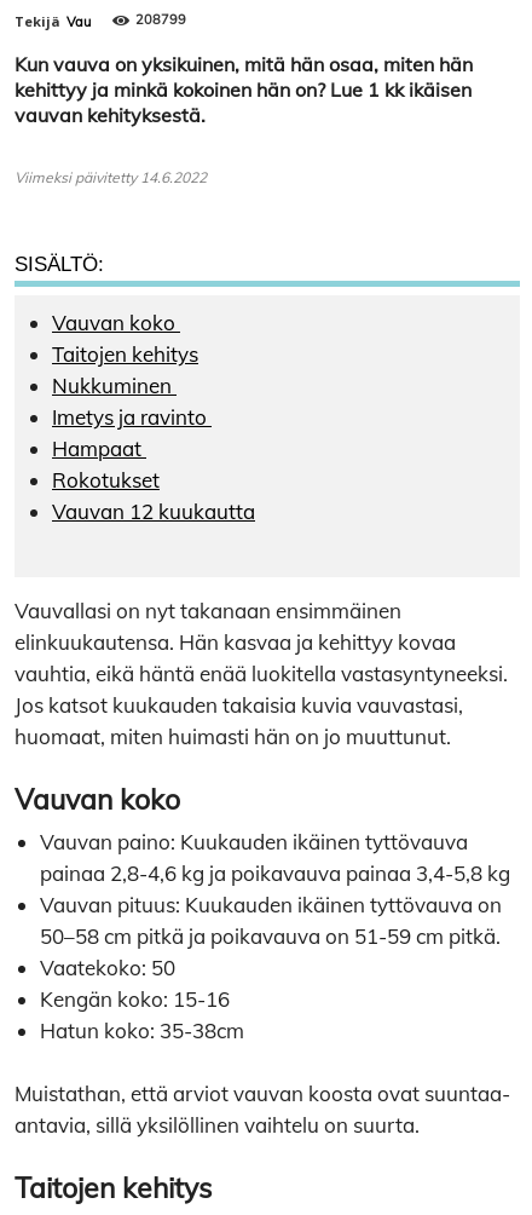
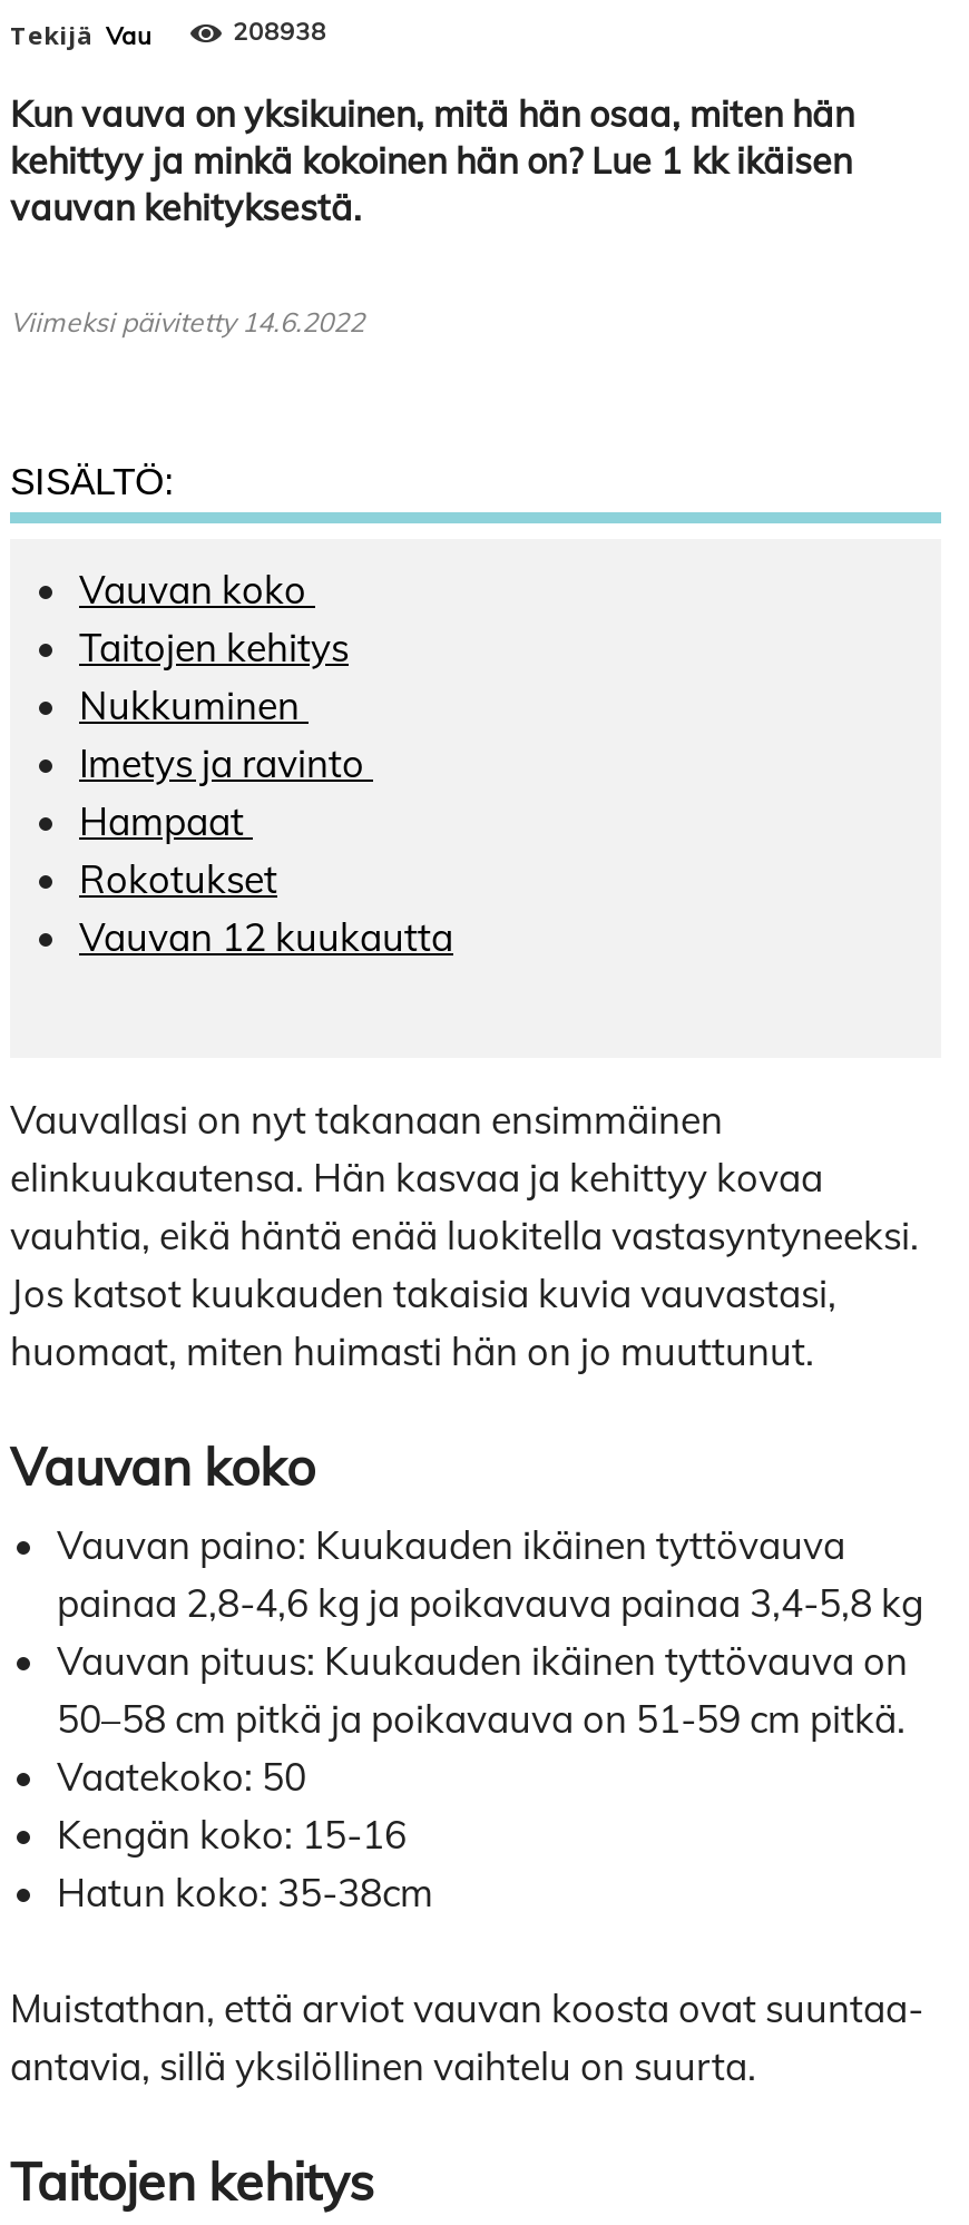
- 208799
+ 208938
